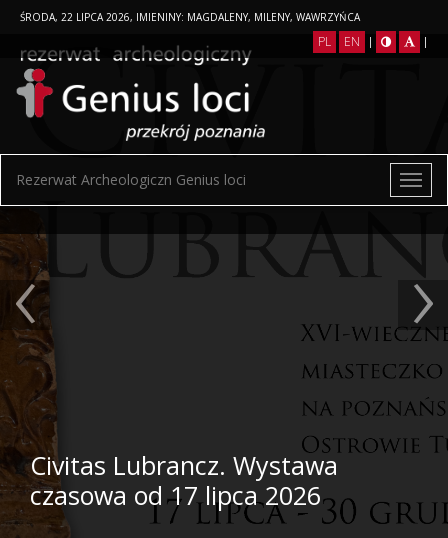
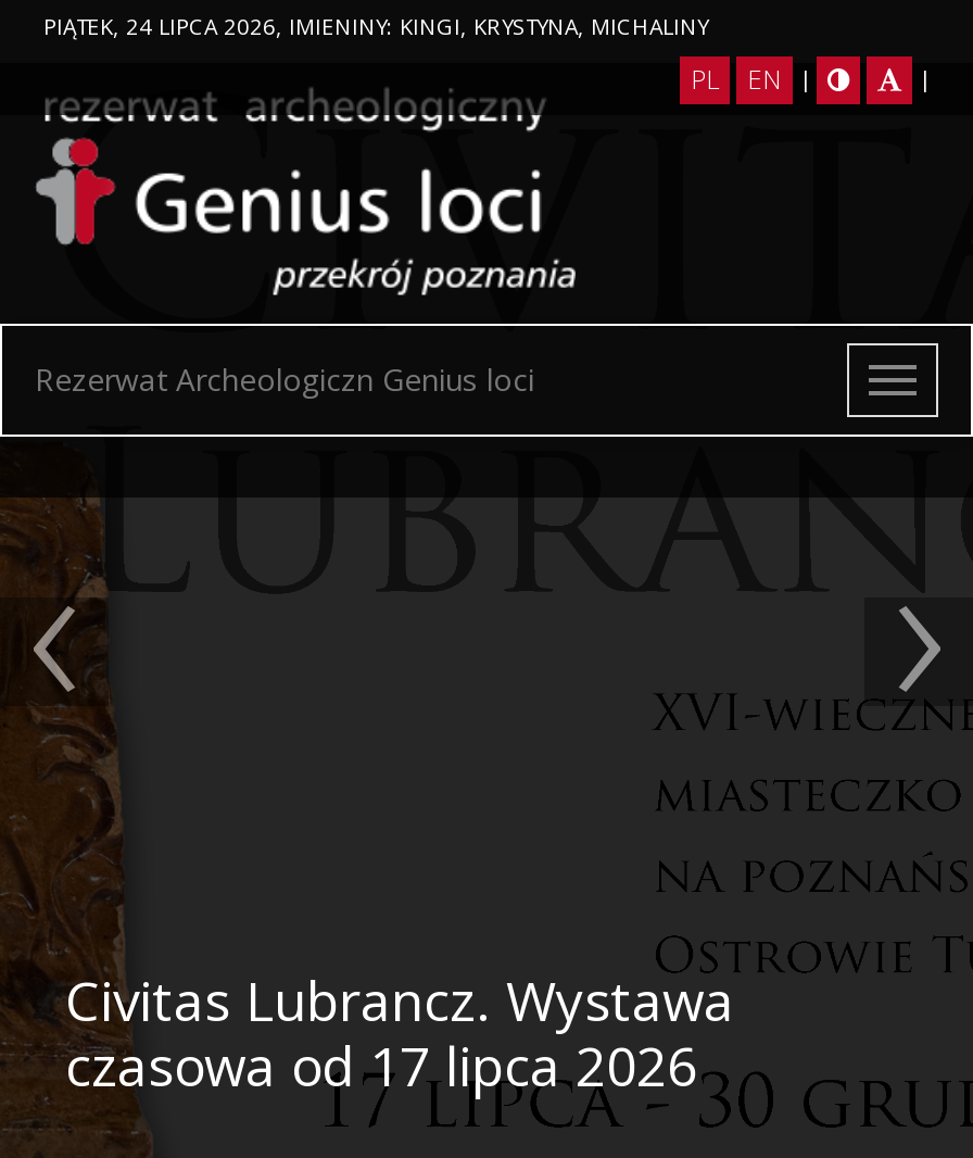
- ŚRODA, 22 LIPCA 2026, IMIENINY: MAGDALENY, MILENY, WAWRZYŃCA
+ PIĄTEK, 24 LIPCA 2026, IMIENINY: KINGI, KRYSTYNA, MICHALINY
